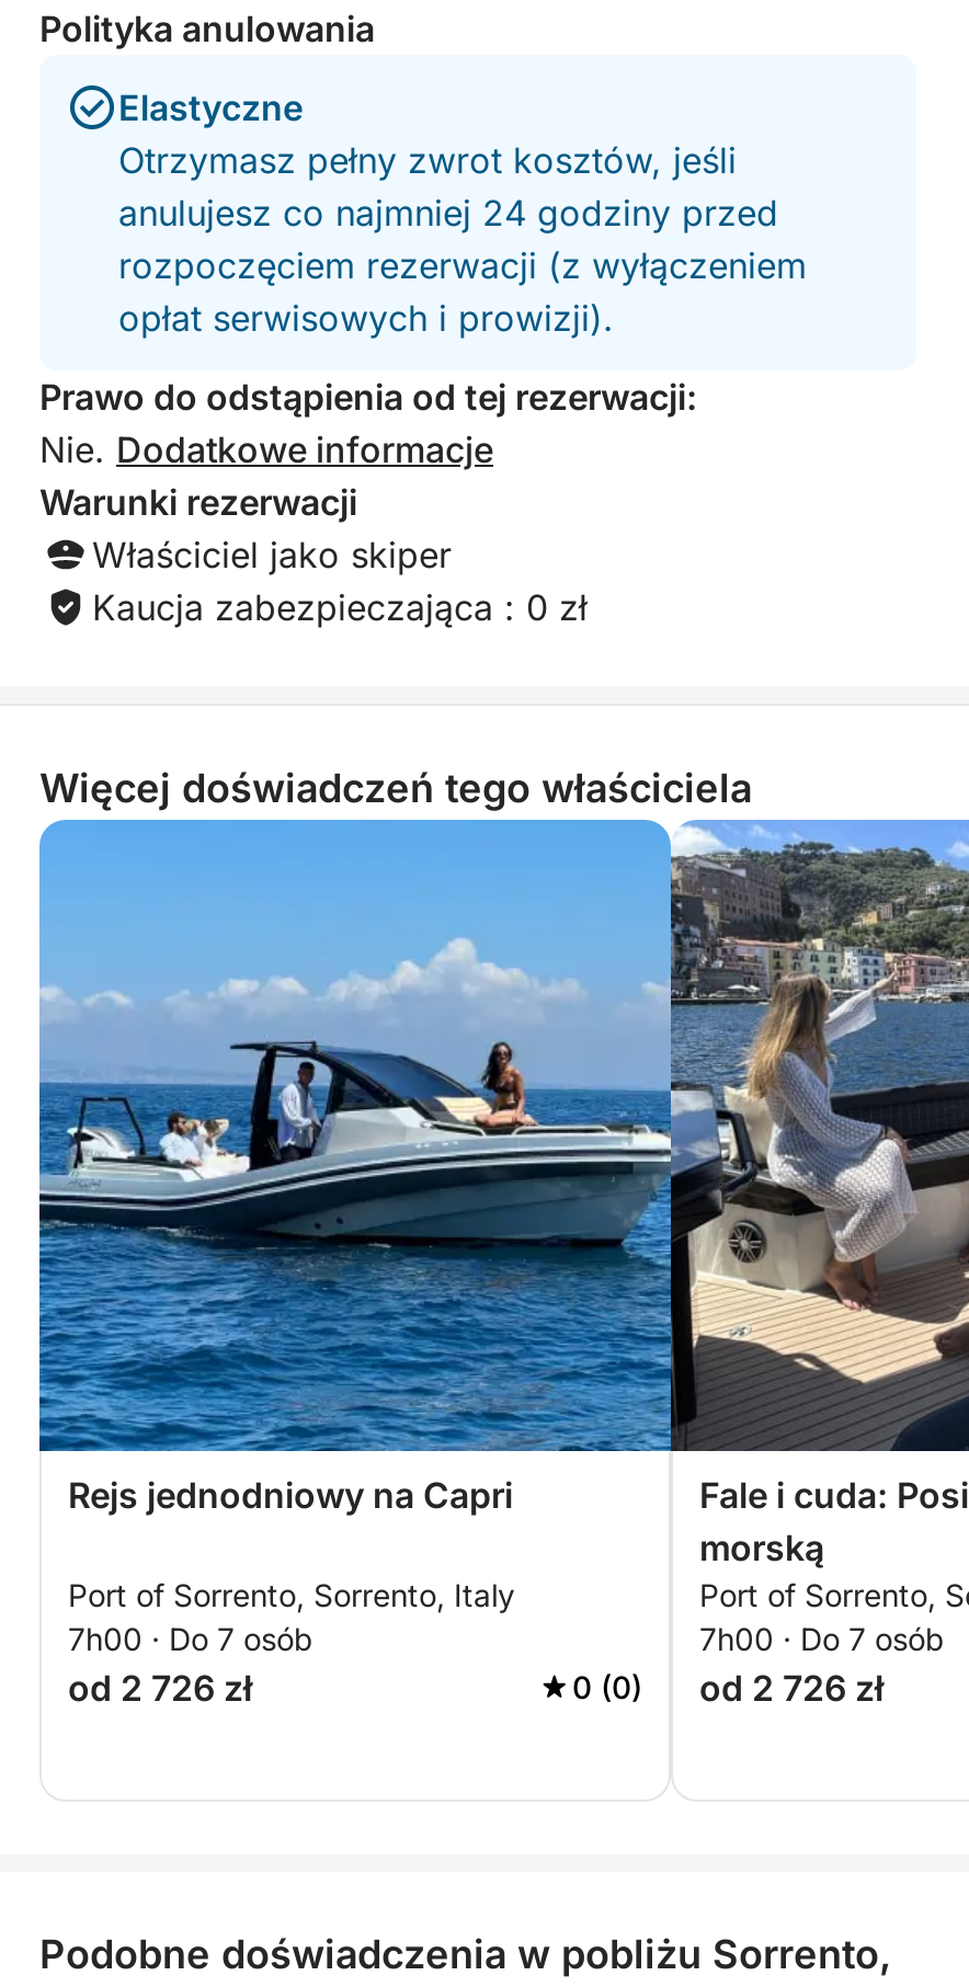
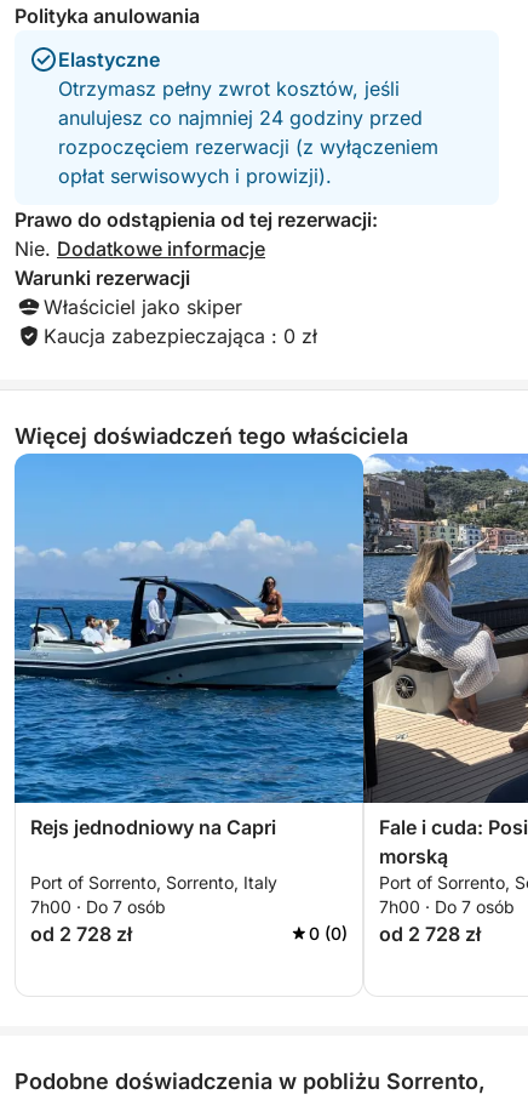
- od 2 726 zł
+ od 2 728 zł

- 0 (0) od 2 726 zł
+ 0 (0) od 2 728 zł
